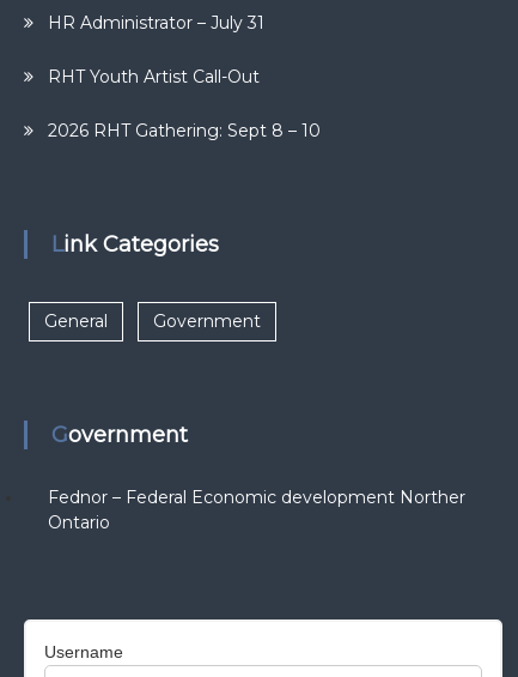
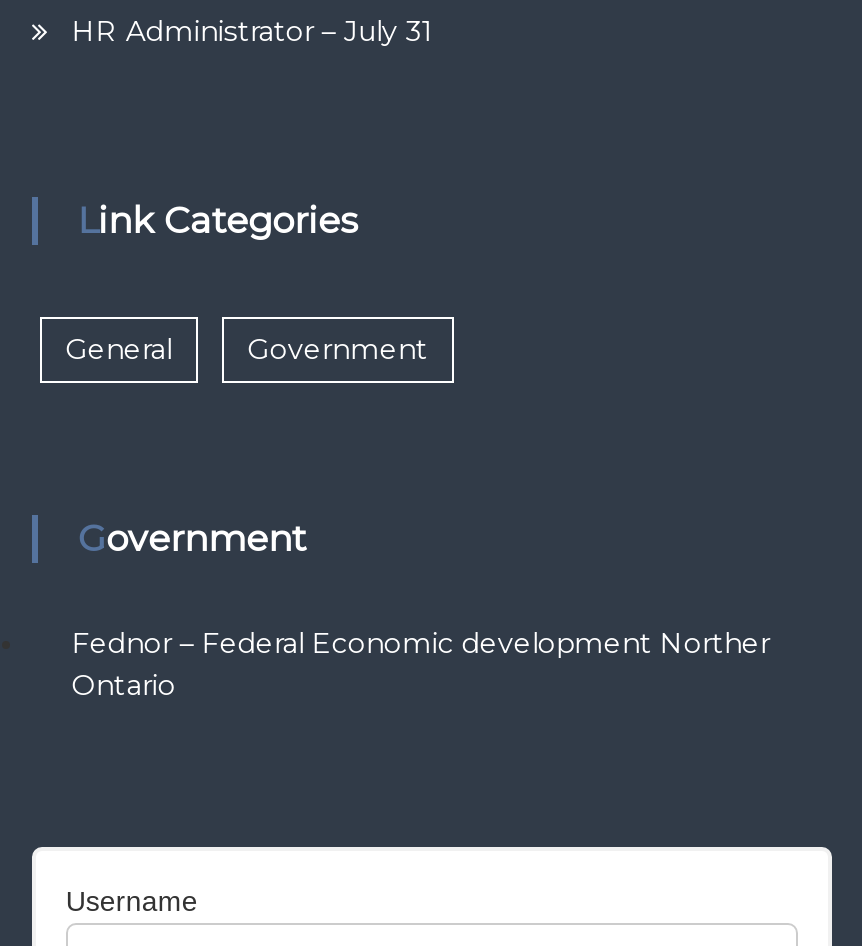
- RHT Youth Artist Call-Out
- 2026 RHT Gathering: Sept 8 – 10
